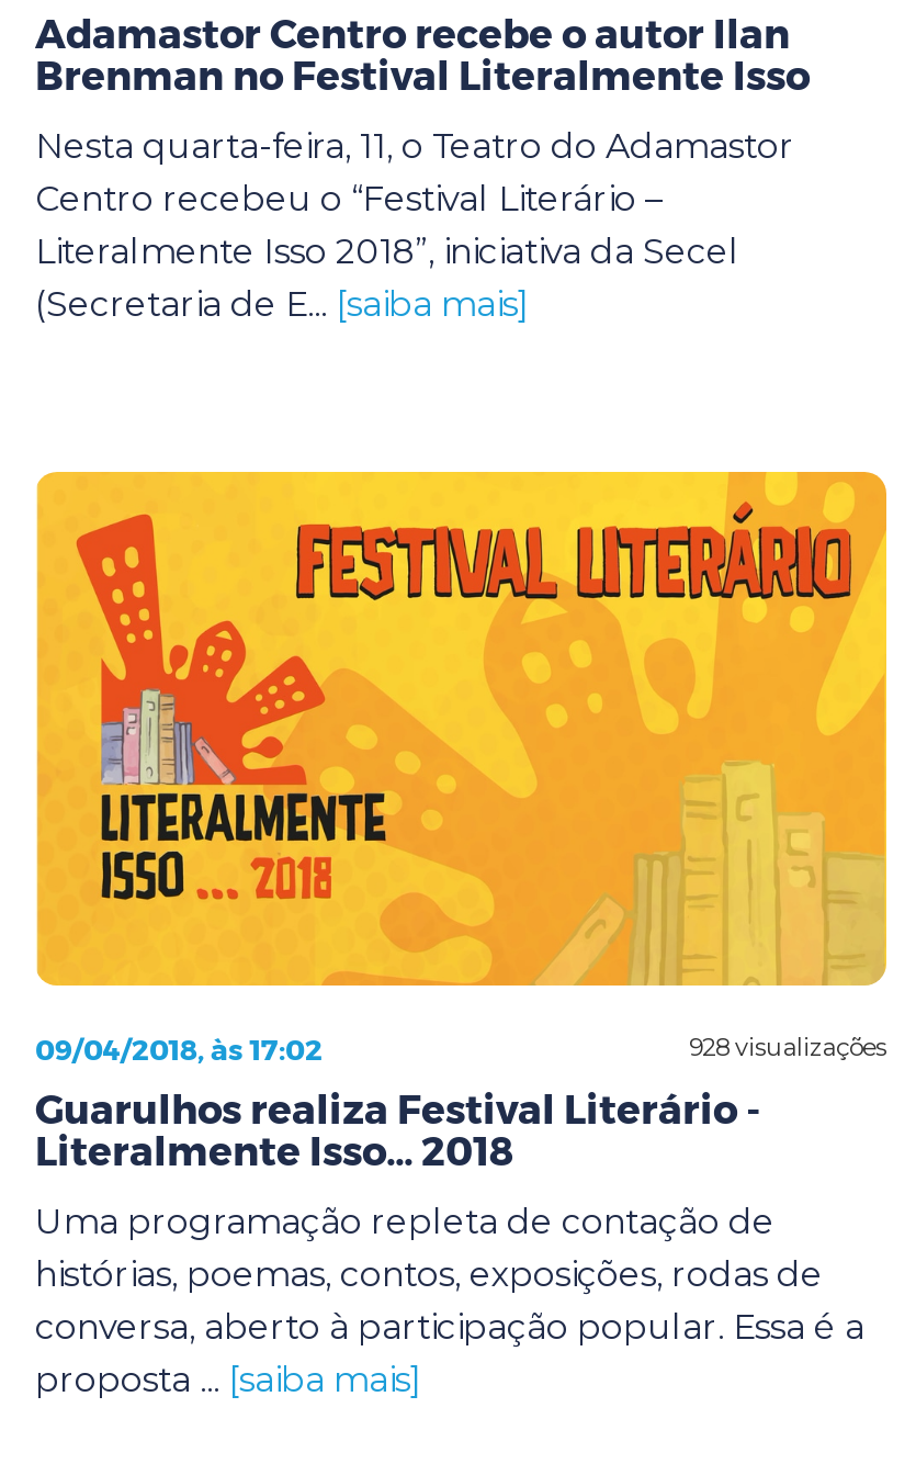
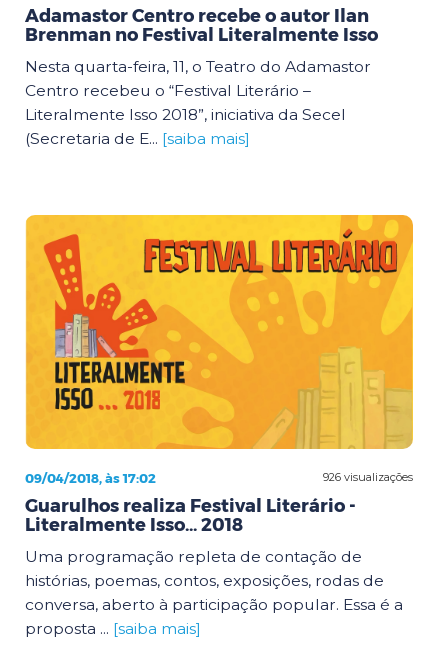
- 928 visualizações
+ 926 visualizações
